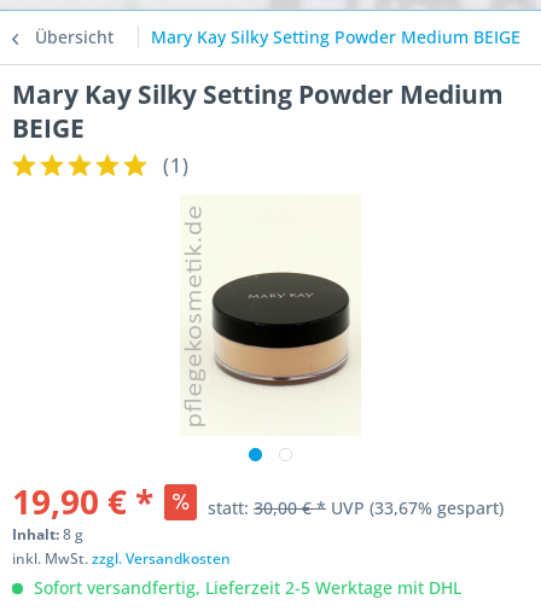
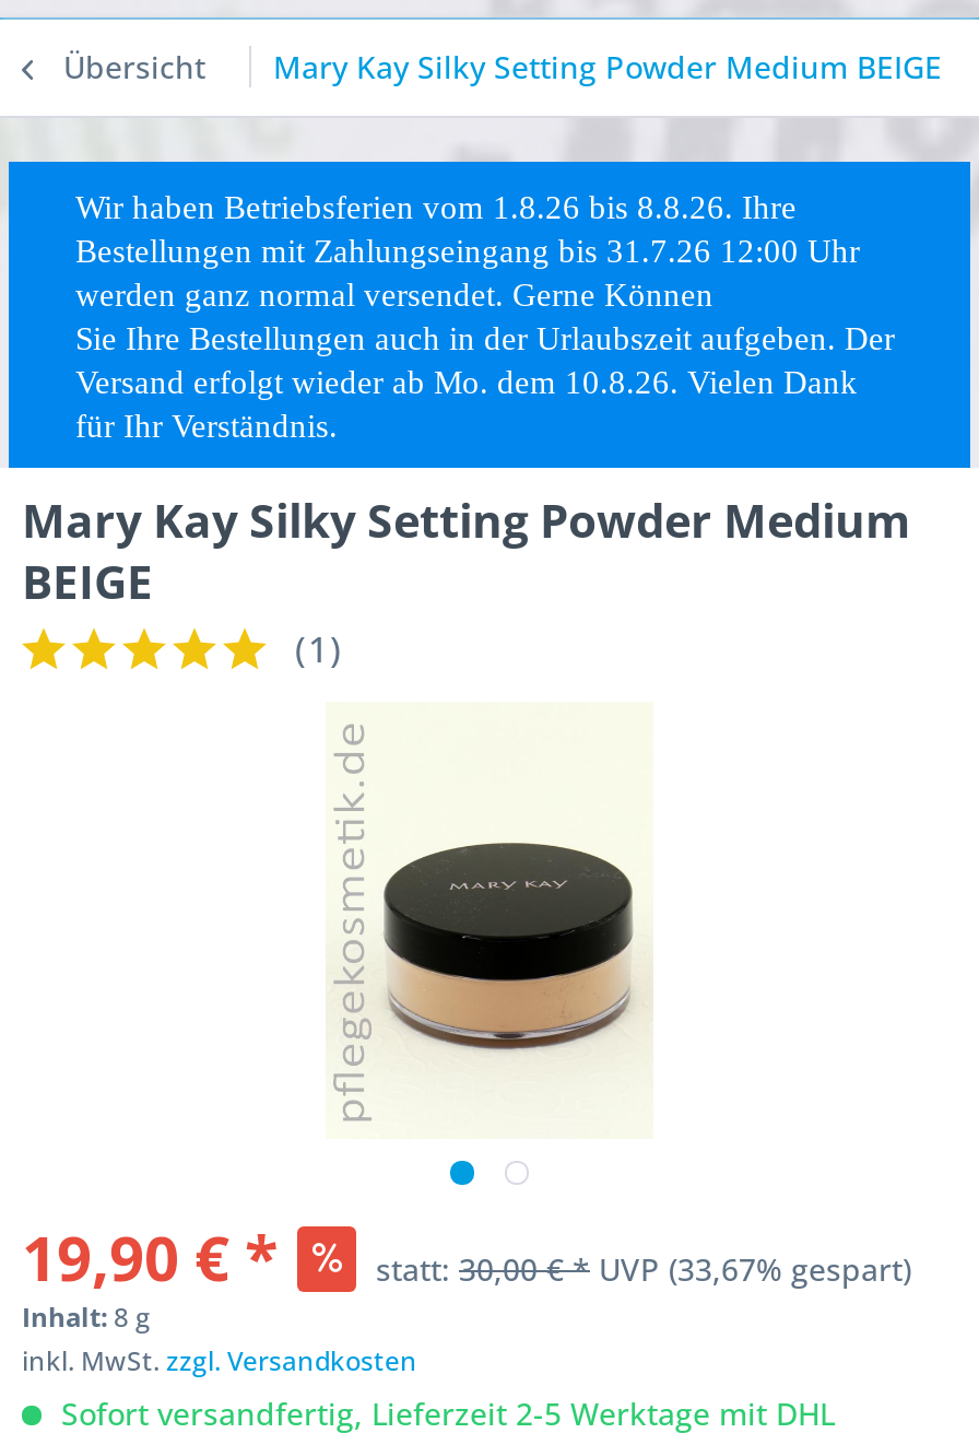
+ [image]
+ Wir haben Betriebsferien vom 1.8.26 bis 8.8.26. Ihre
+ Bestellungen mit Zahlungseingang bis 31.7.26 12:00 Uhr
+ werden ganz normal versendet. Gerne Können
+ Sie Ihre Bestellungen auch in der Urlaubszeit aufgeben. Der
+ Versand erfolgt wieder ab Mo. dem 10.8.26. Vielen Dank
+ für Ihr Verständnis.
